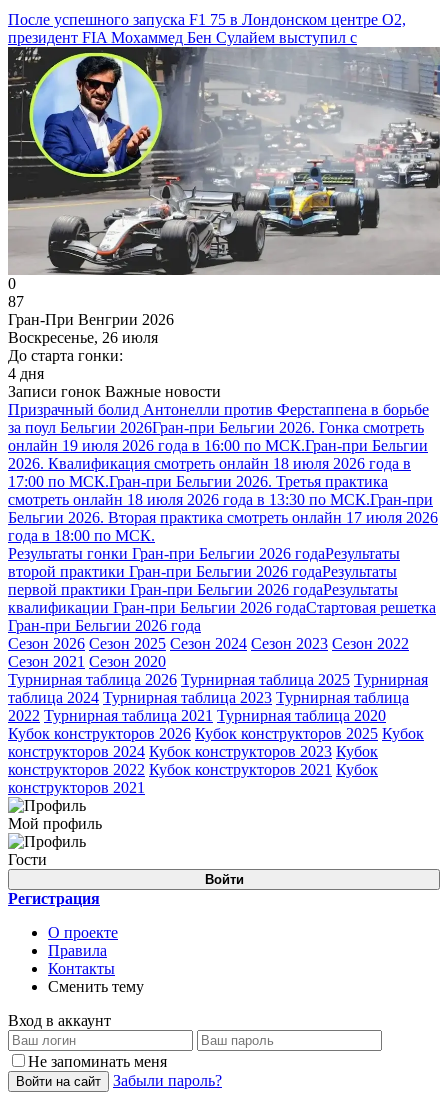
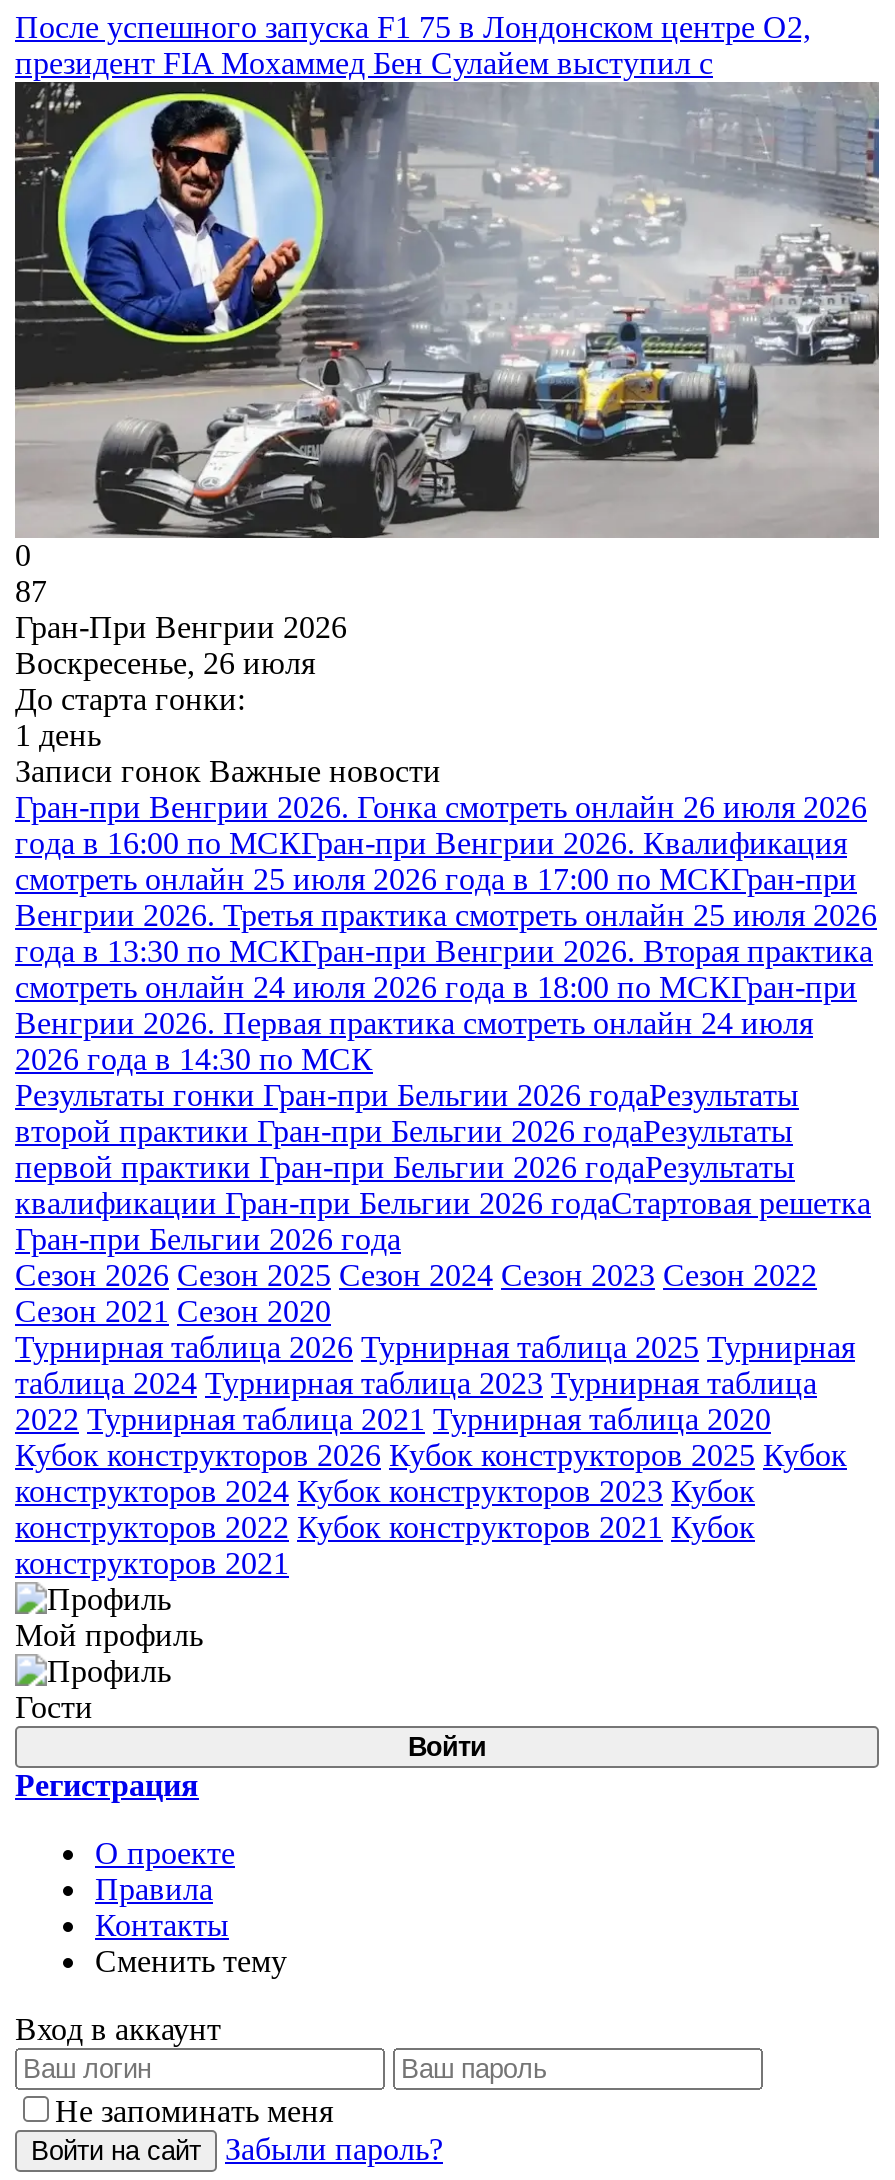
- 4 дня
+ 1 день

- Призрачный болид Антонелли против Ферстаппена в борьбе
- за поул Бельгии 2026Гран-при Бельгии 2026. Гонка смотреть
- онлайн 19 июля 2026 года в 16:00 по МСК.Гран-при Бельгии
- 2026. Квалификация смотреть онлайн 18 июля 2026 года в
- 17:00 по МСК.Гран-при Бельгии 2026. Третья практика
- смотреть онлайн 18 июля 2026 года в 13:30 по МСК.Гран-при
- Бельгии 2026. Вторая практика смотреть онлайн 17 июля 2026
- года в 18:00 по МСК.
+ Гран-при Венгрии 2026. Гонка смотреть онлайн 26 июля 2026
+ года в 16:00 по МСКГран-при Венгрии 2026. Квалификация
+ смотреть онлайн 25 июля 2026 года в 17:00 по МСКГран-при
+ Венгрии 2026. Третья практика смотреть онлайн 25 июля 2026
+ года в 13:30 по МСКГран-при Венгрии 2026. Вторая практика
+ смотреть онлайн 24 июля 2026 года в 18:00 по МСКГран-при
+ Венгрии 2026. Первая практика смотреть онлайн 24 июля
+ 2026 года в 14:30 по МСК
